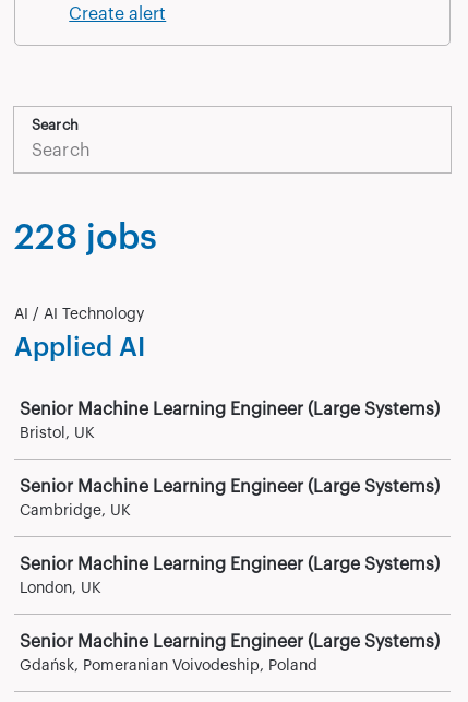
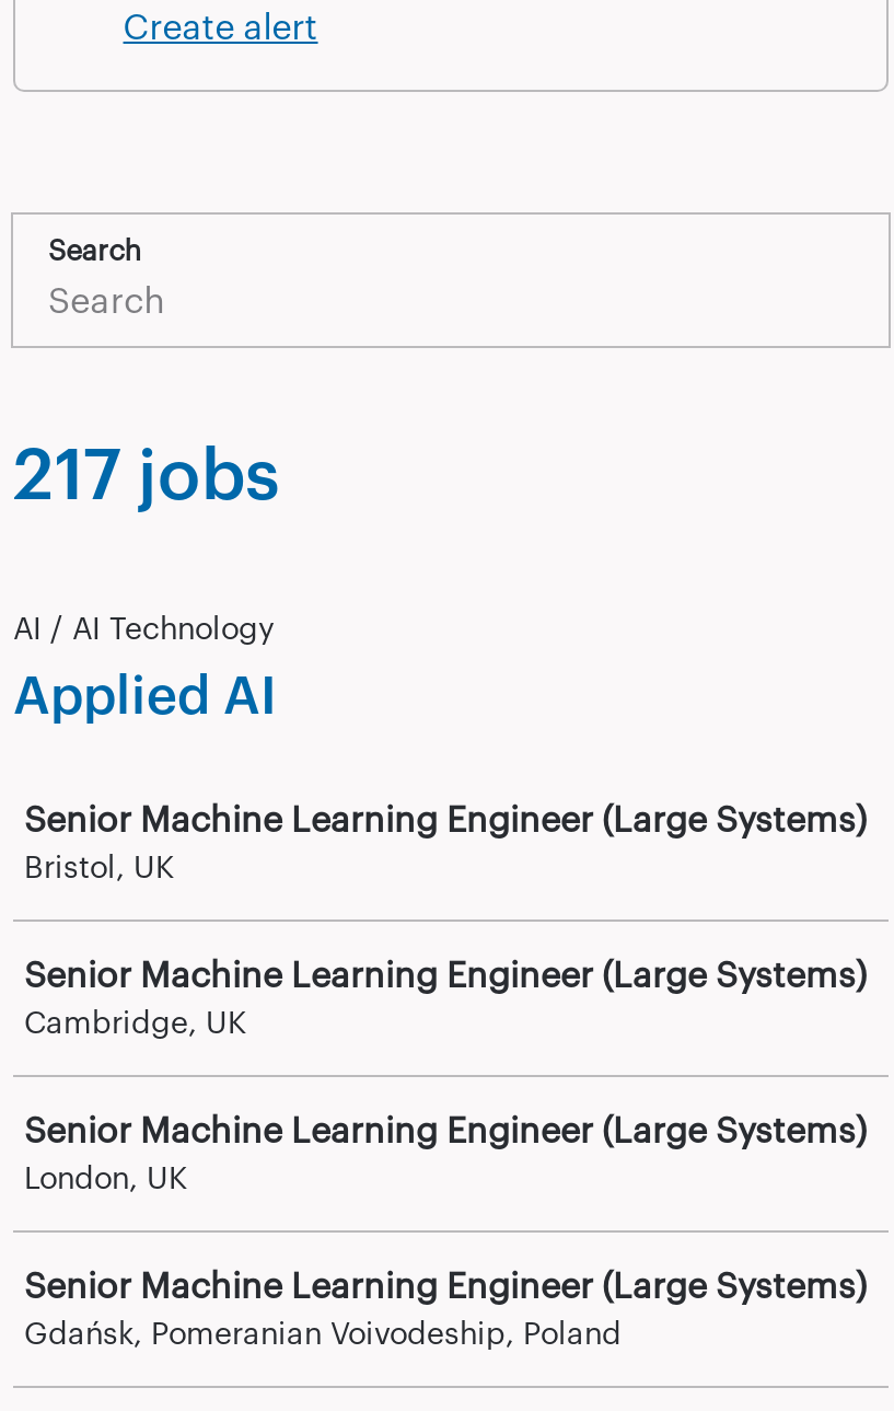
- 228 jobs
+ 217 jobs
